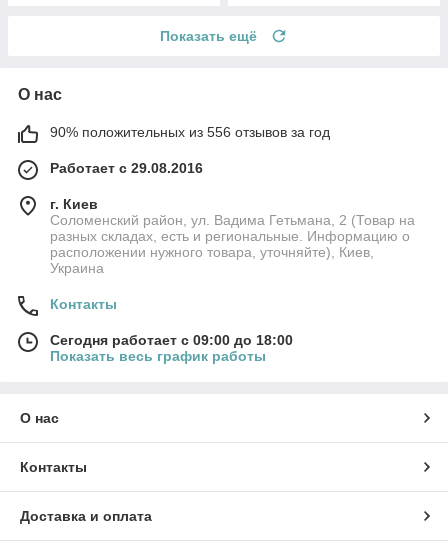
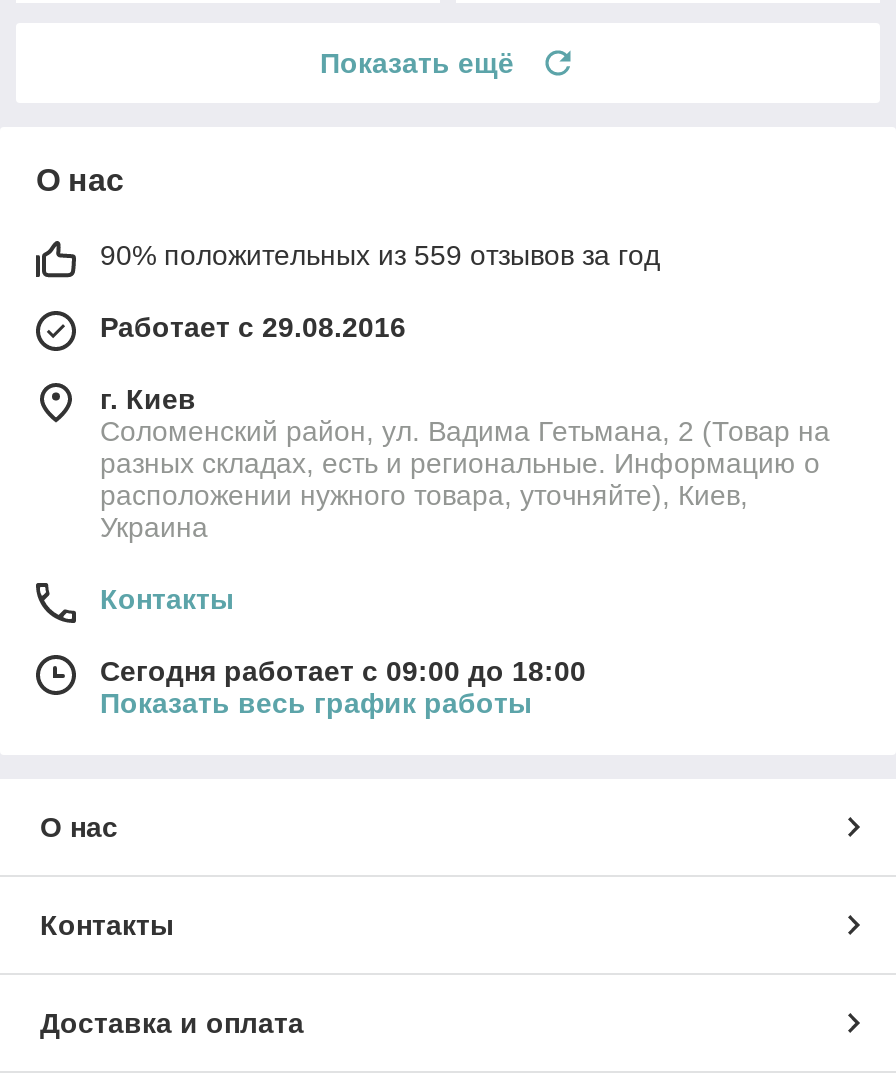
- 90% положительных из 556 отзывов за год
+ 90% положительных из 559 отзывов за год
